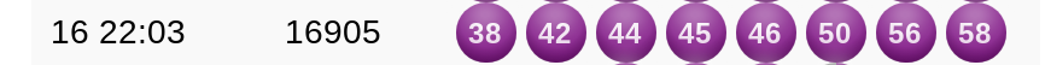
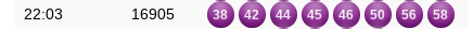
- 16 22:03
+ 22:03
